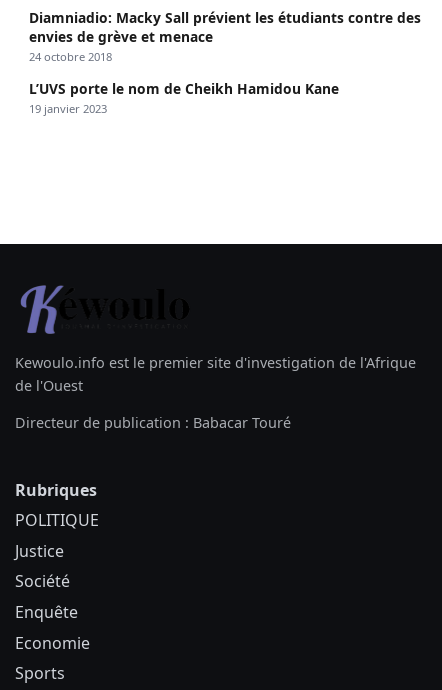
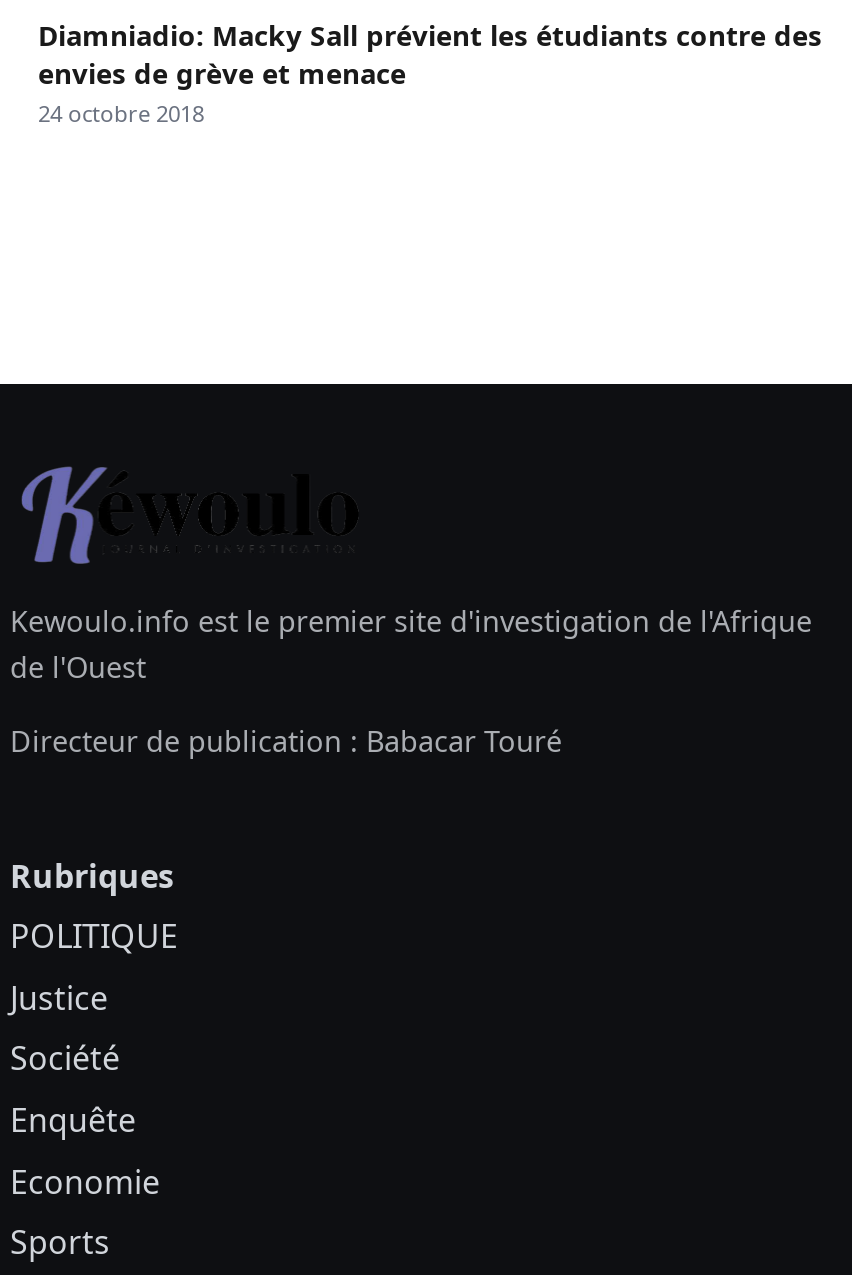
- L’UVS porte le nom de Cheikh Hamidou Kane
- 19 janvier 2023
